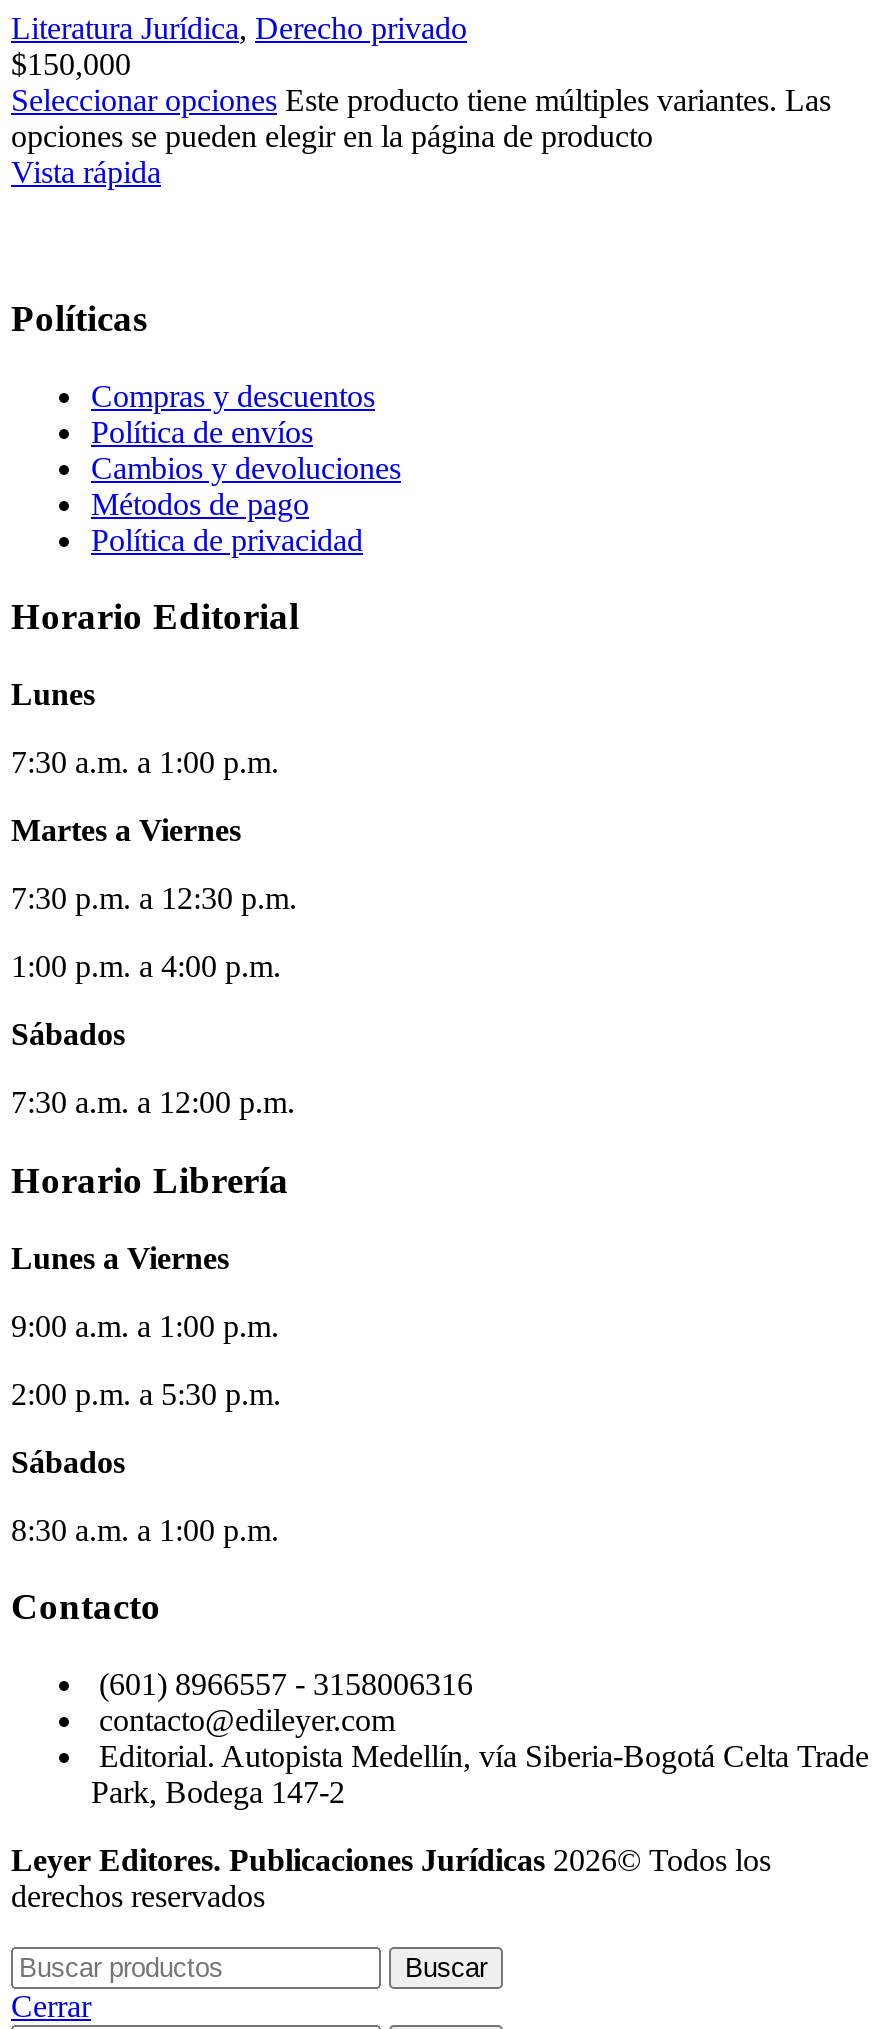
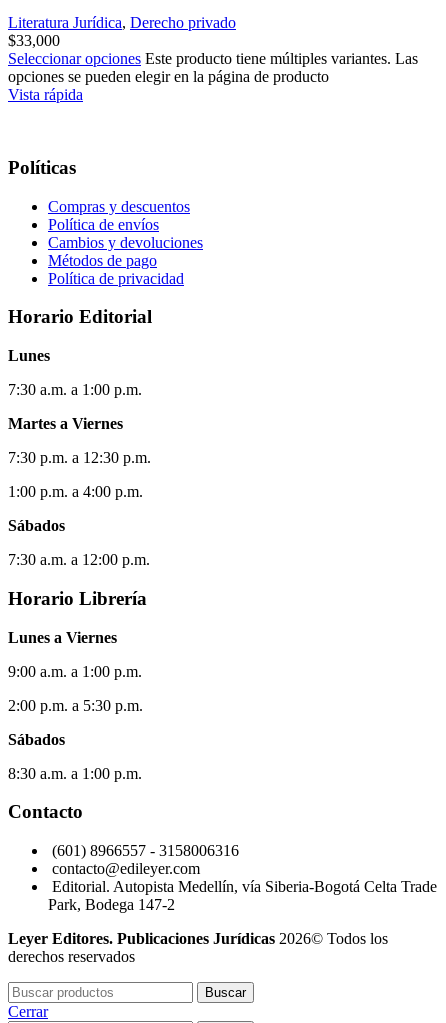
- $150,000
+ $33,000
